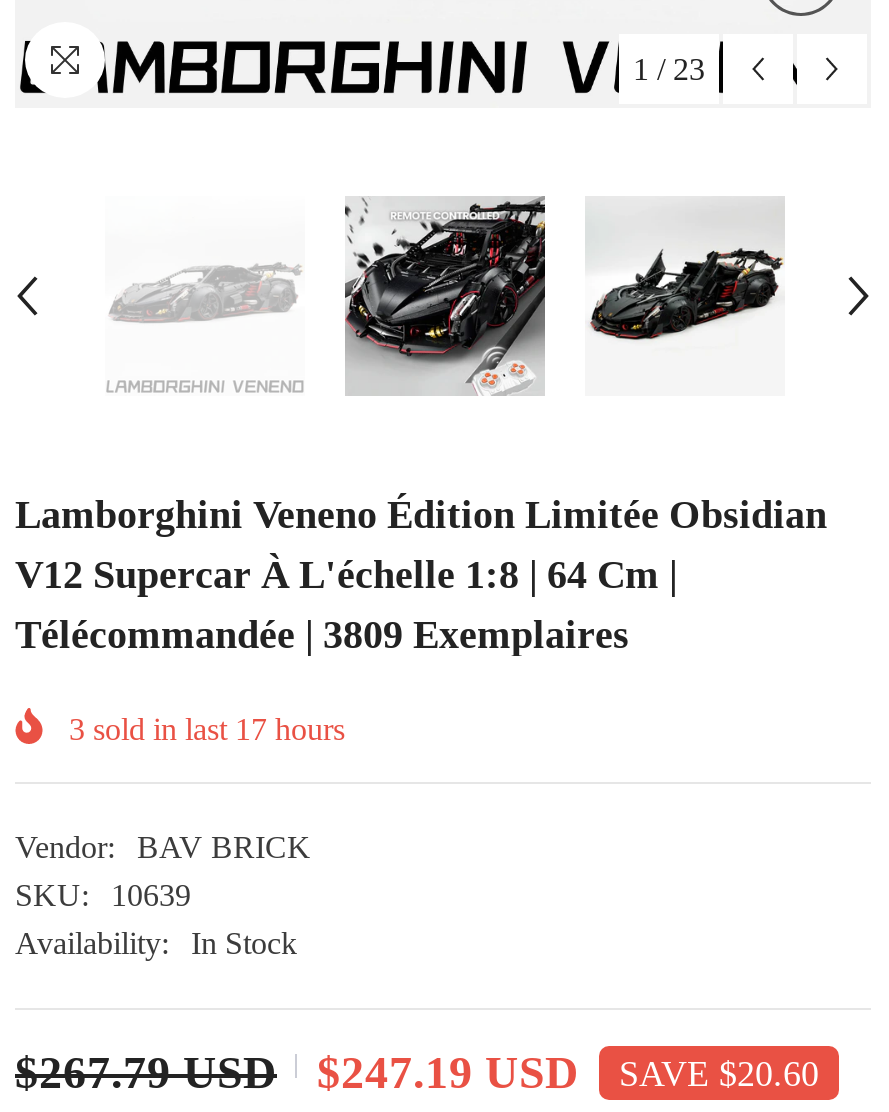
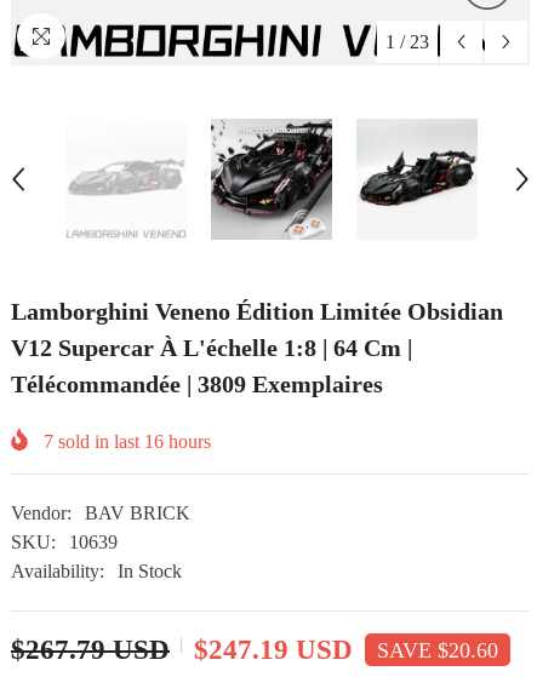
- 3 sold in last 17 hours
+ 7 sold in last 16 hours
